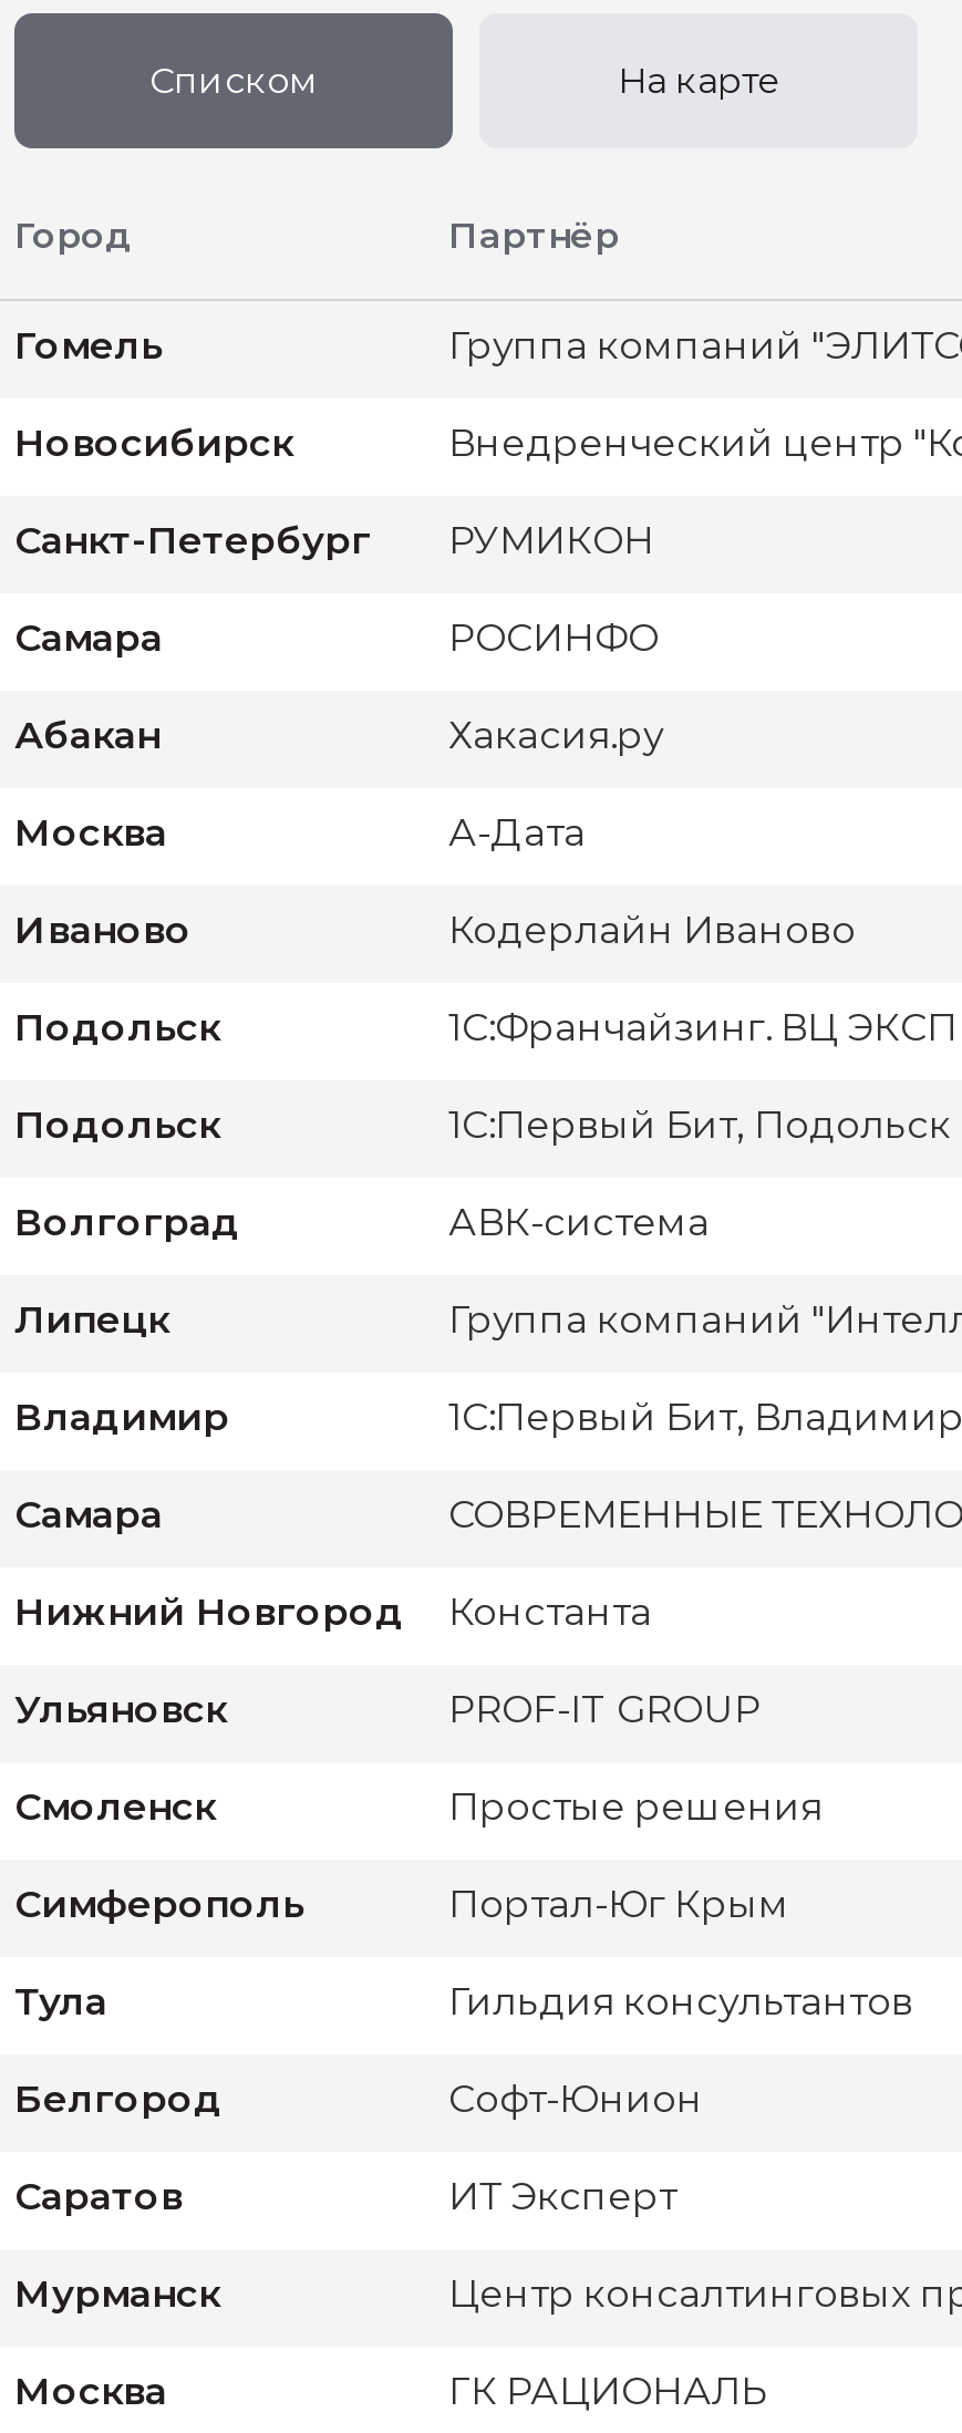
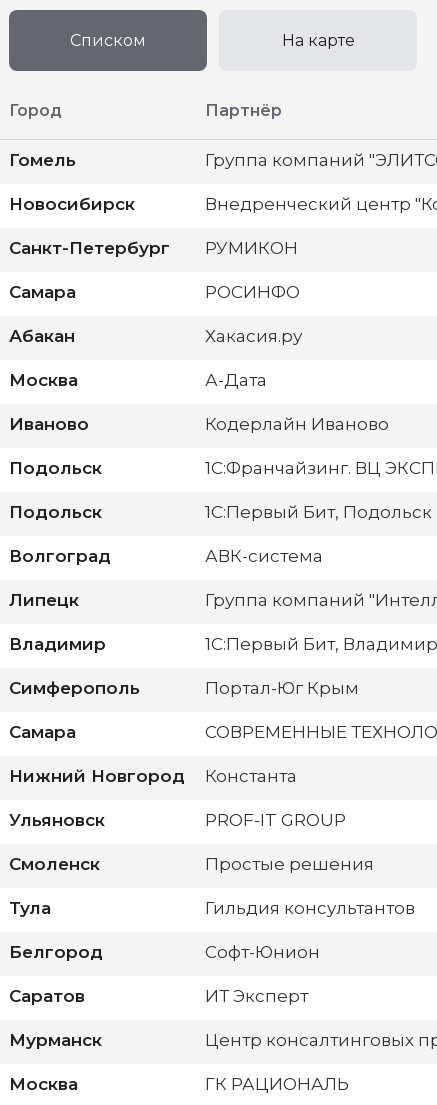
moved down: Самара | Нижний Новгород | Константа | Ульяновск | PROF-IT GROUP | Смоленск | Простые решения

moved up: Симферополь | Портал-Юг Крым
